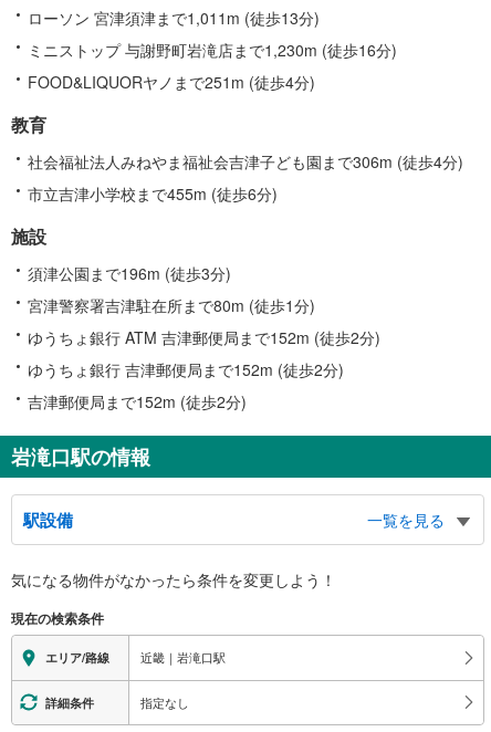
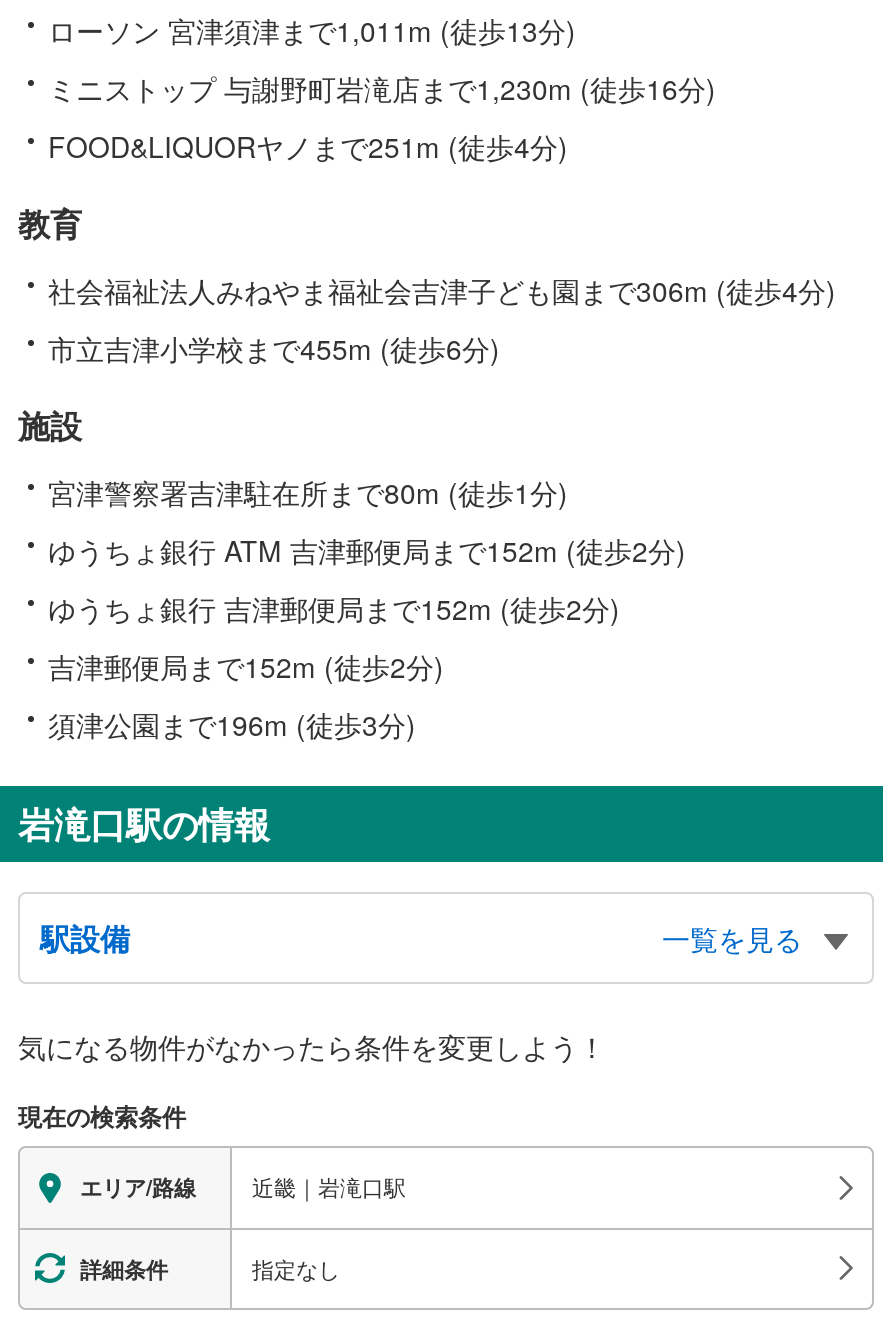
moved down: 須津公園まで196m (徒歩3分)

moved up: 宮津警察署吉津駐在所まで80m (徒歩1分) | ゆうちょ銀行 ATM 吉津郵便局まで152m (徒歩2分) | ゆうちょ銀行 吉津郵便局まで152m (徒歩2分) | 吉津郵便局まで152m (徒歩2分)
